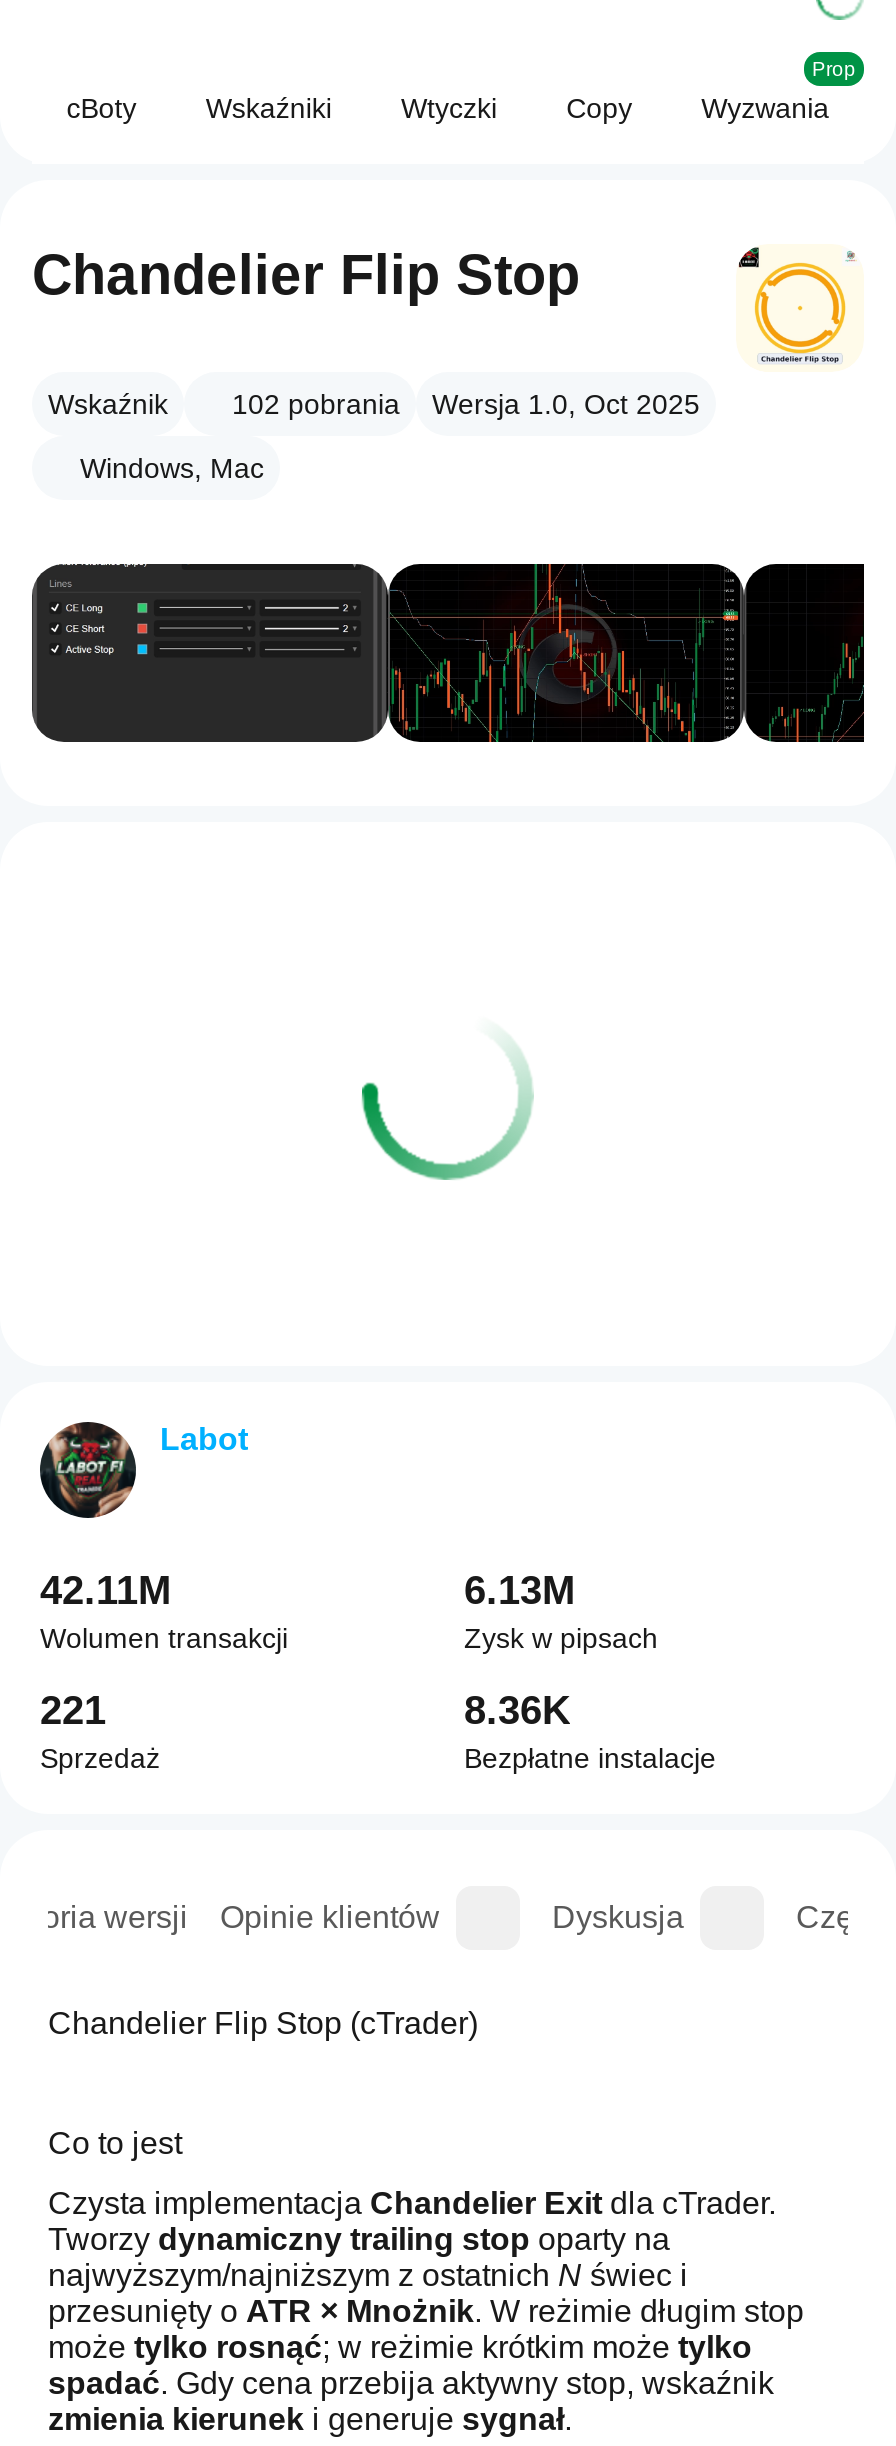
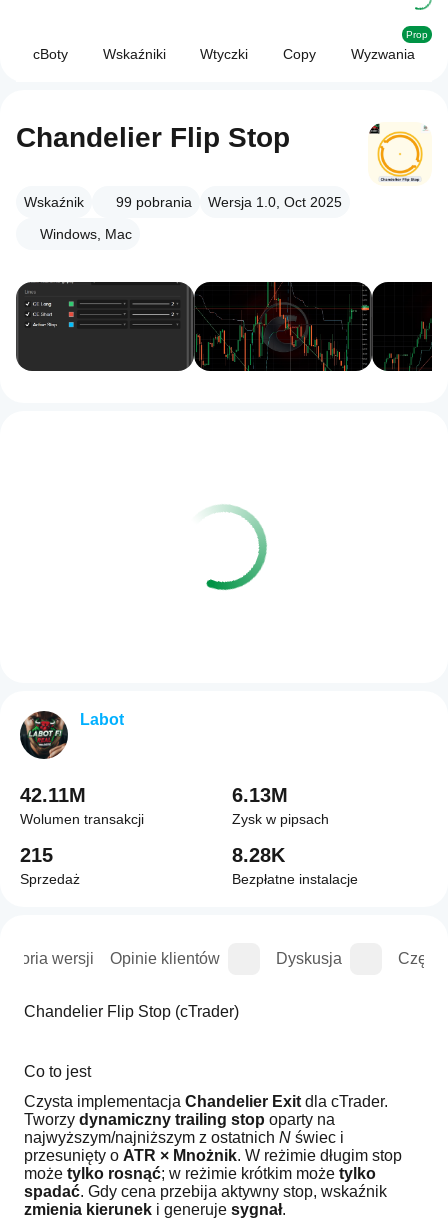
- Wskaźnik 102 pobrania Wersja 1.0, Oct 2025
+ Wskaźnik 99 pobrania Wersja 1.0, Oct 2025

- [image]
+ [image]

- 221
+ 215

- 8.36K
+ 8.28K
